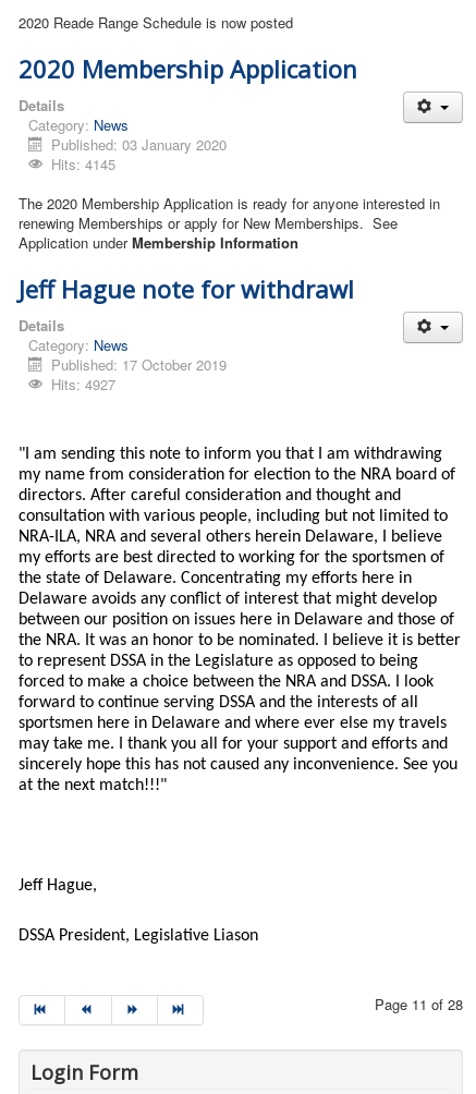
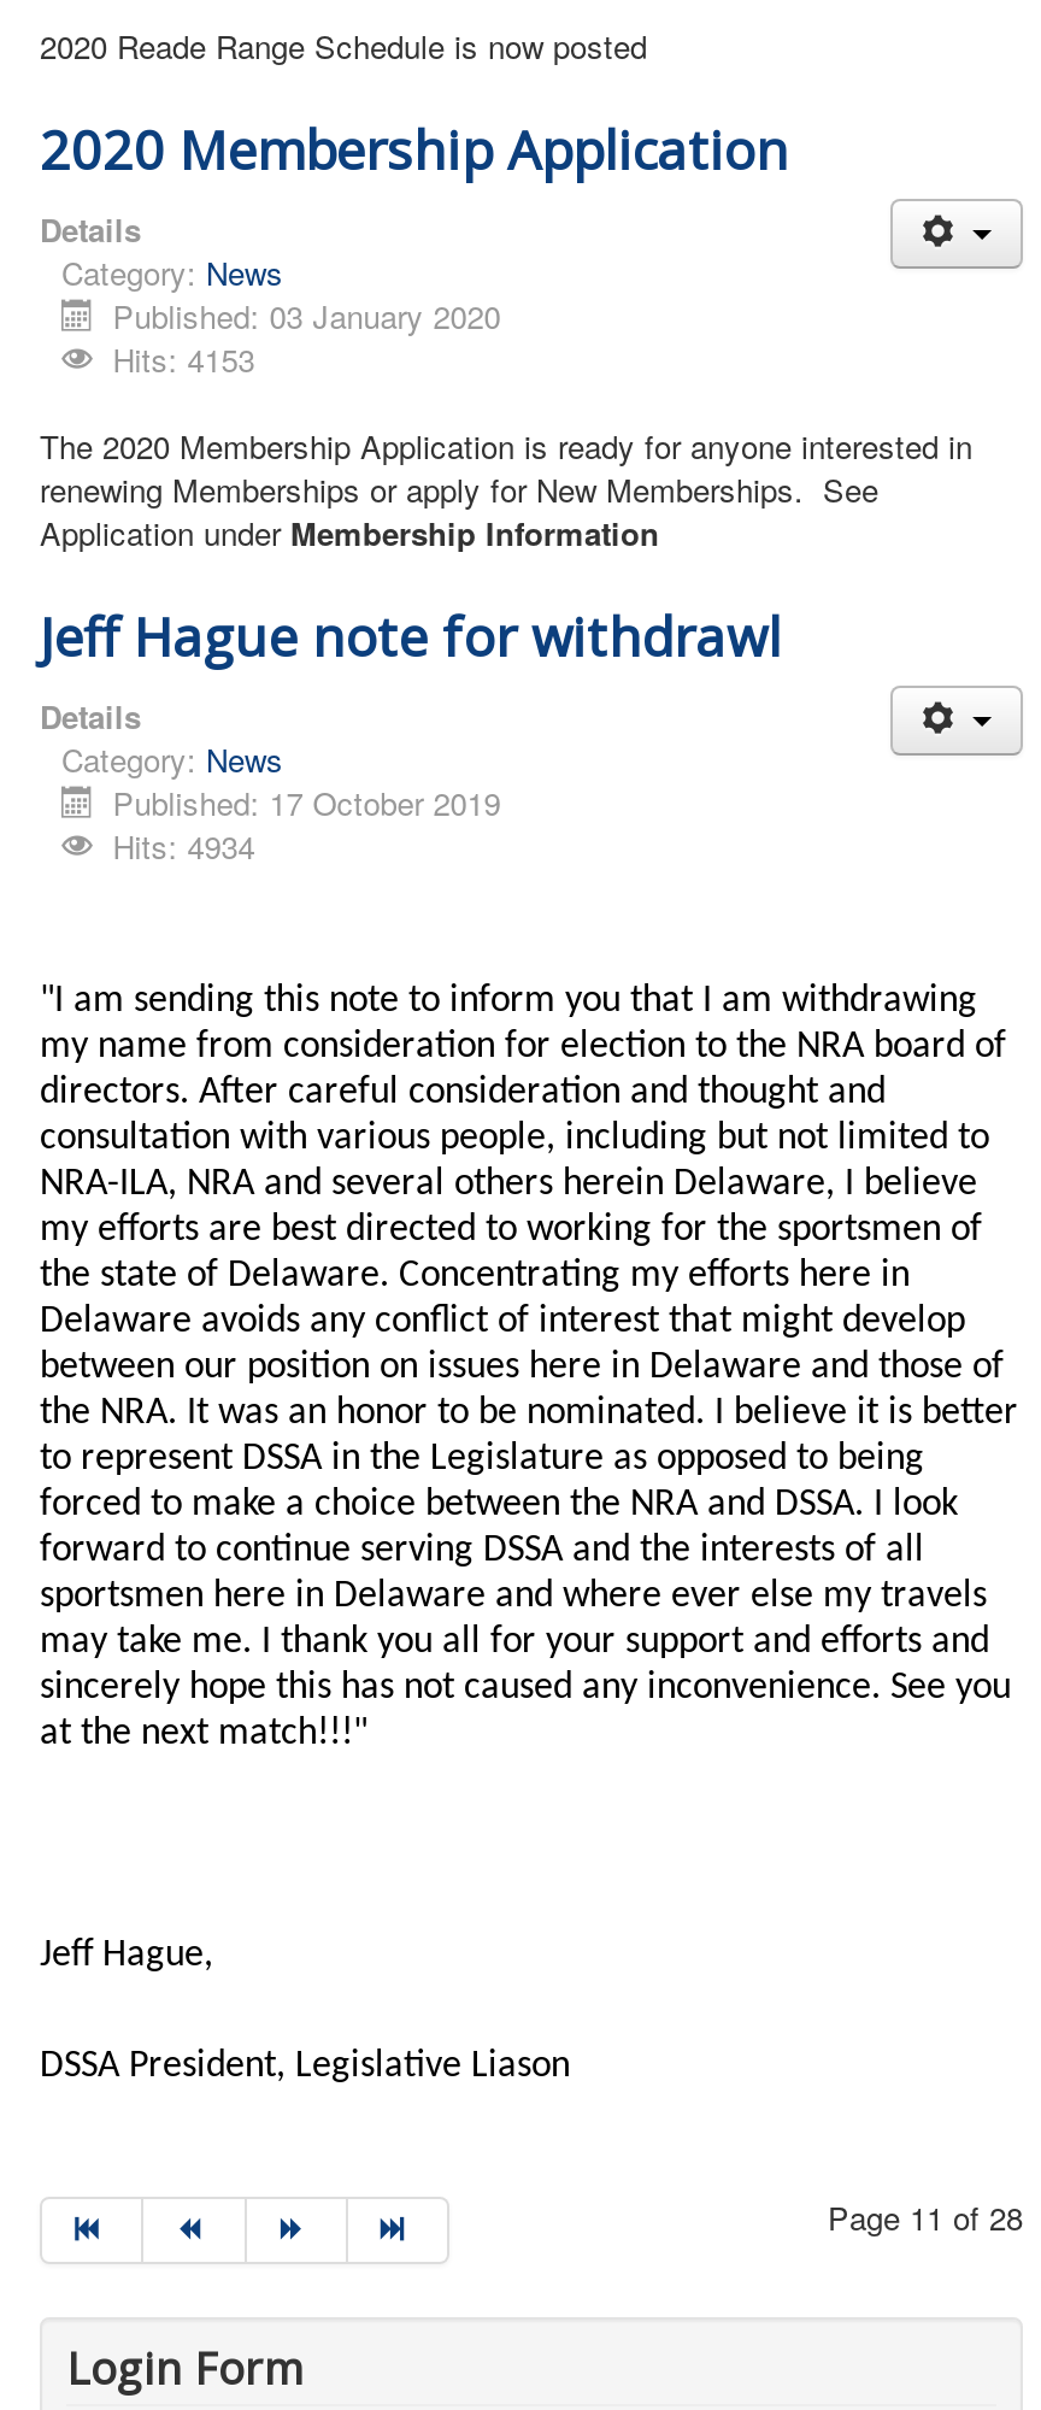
- Hits: 4145
+ Hits: 4153

- Hits: 4927
+ Hits: 4934
